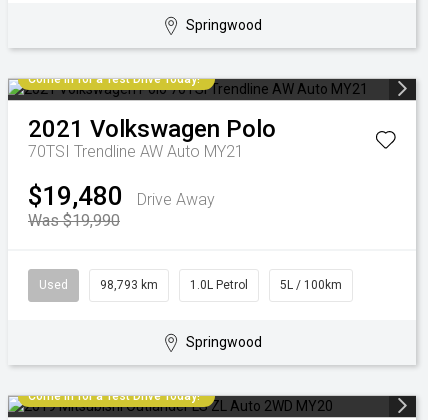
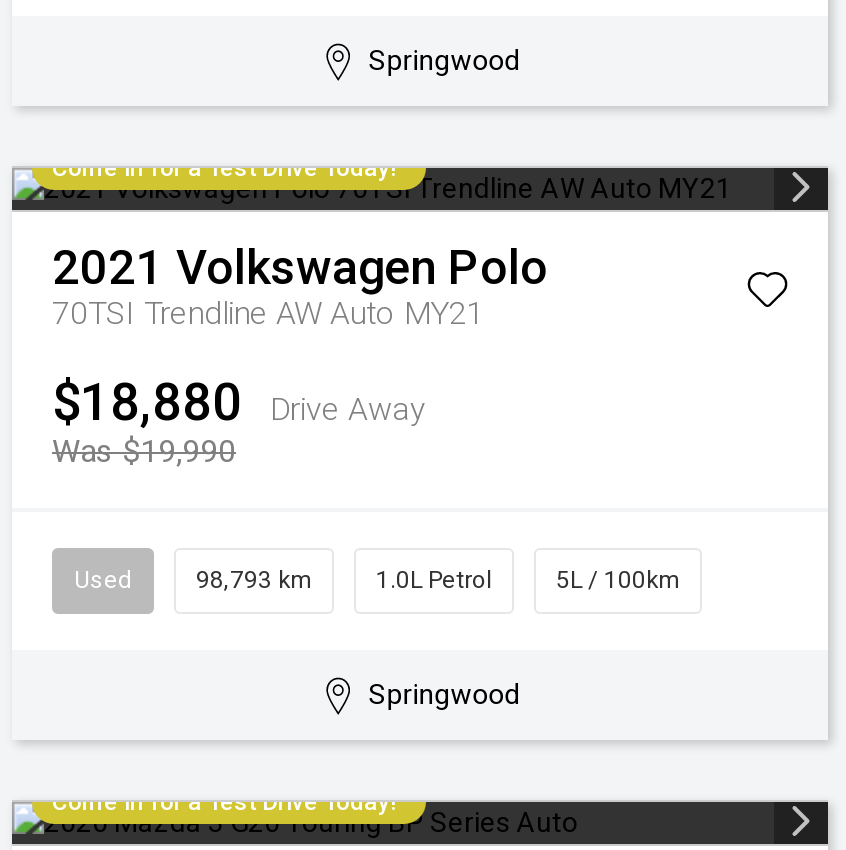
- $19,480 Drive Away
+ $18,880 Drive Away
